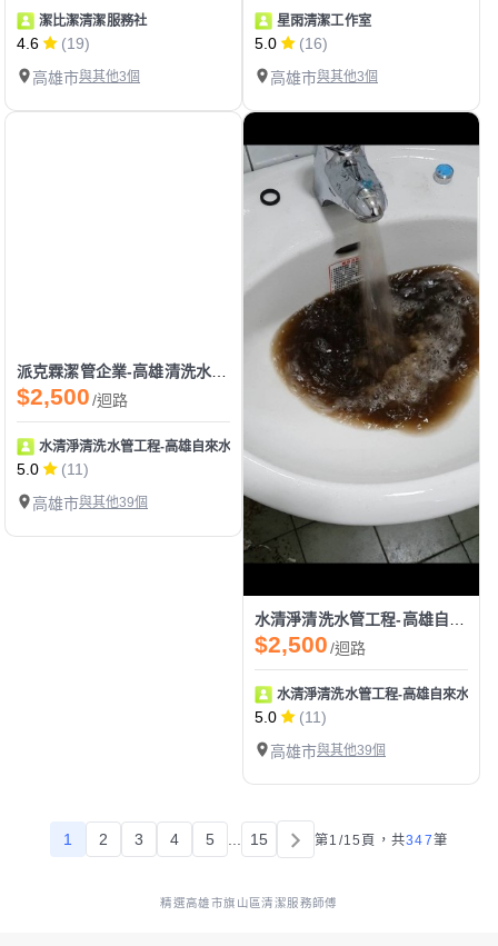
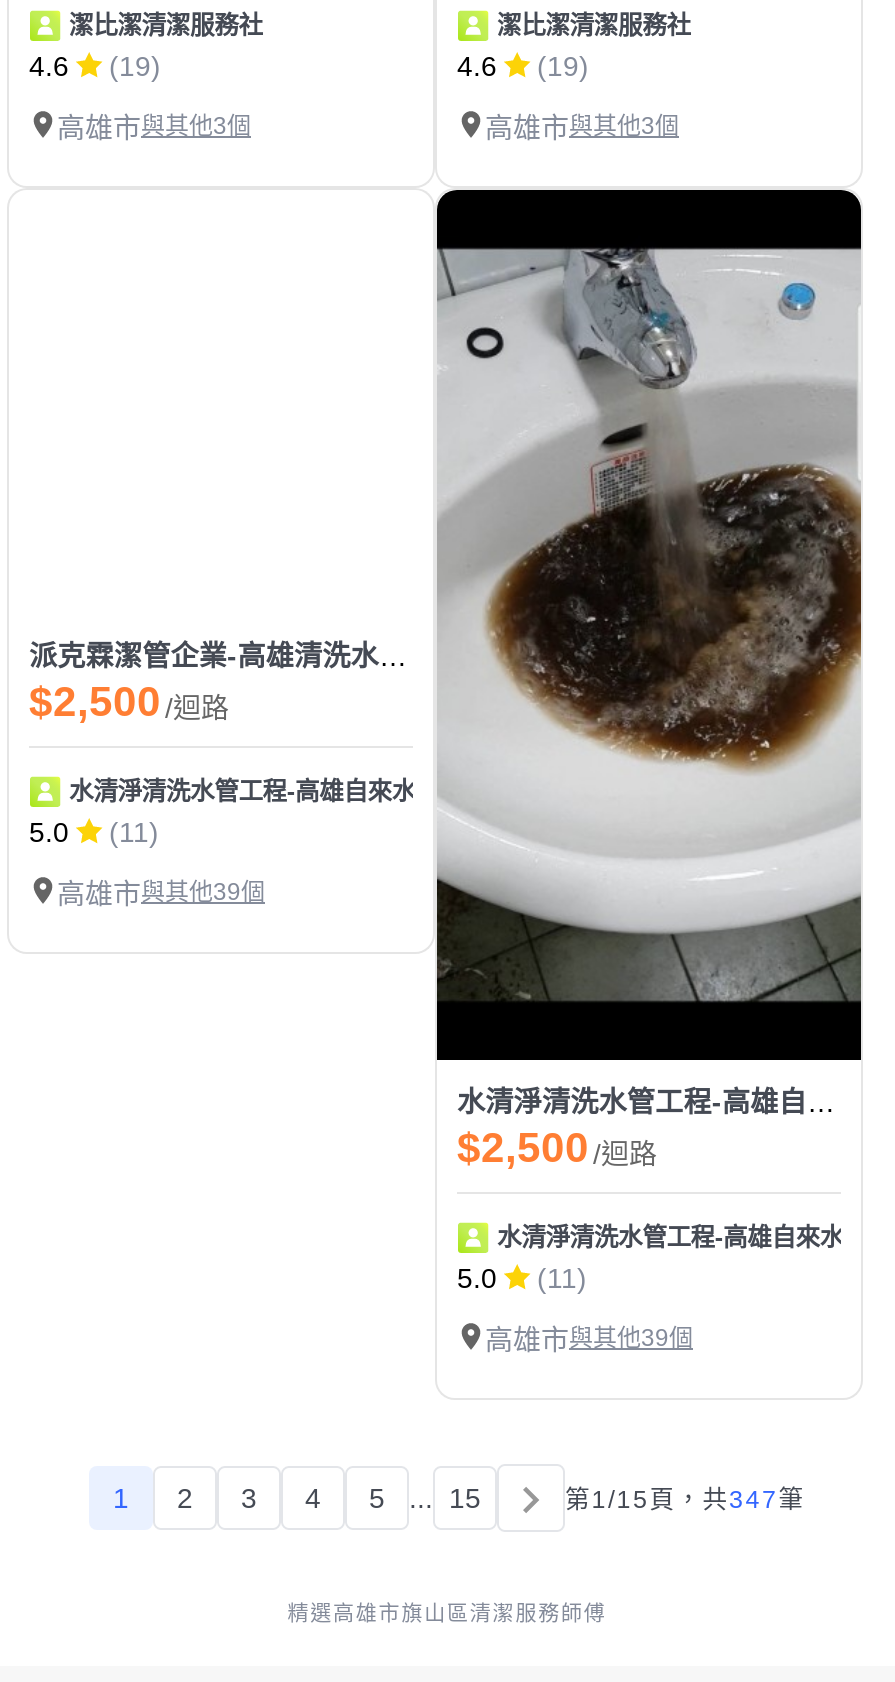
- 星雨清潔工作室
- 5.0
- (16)
+ 潔比潔清潔服務社
+ 4.6
+ (19)
